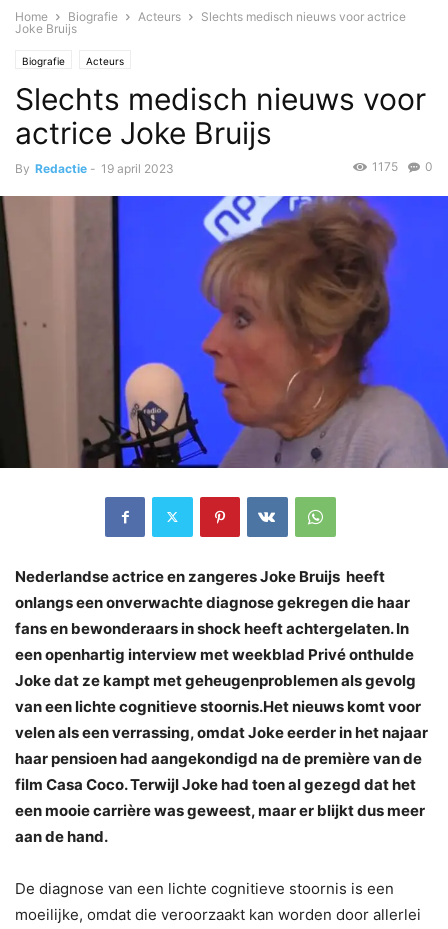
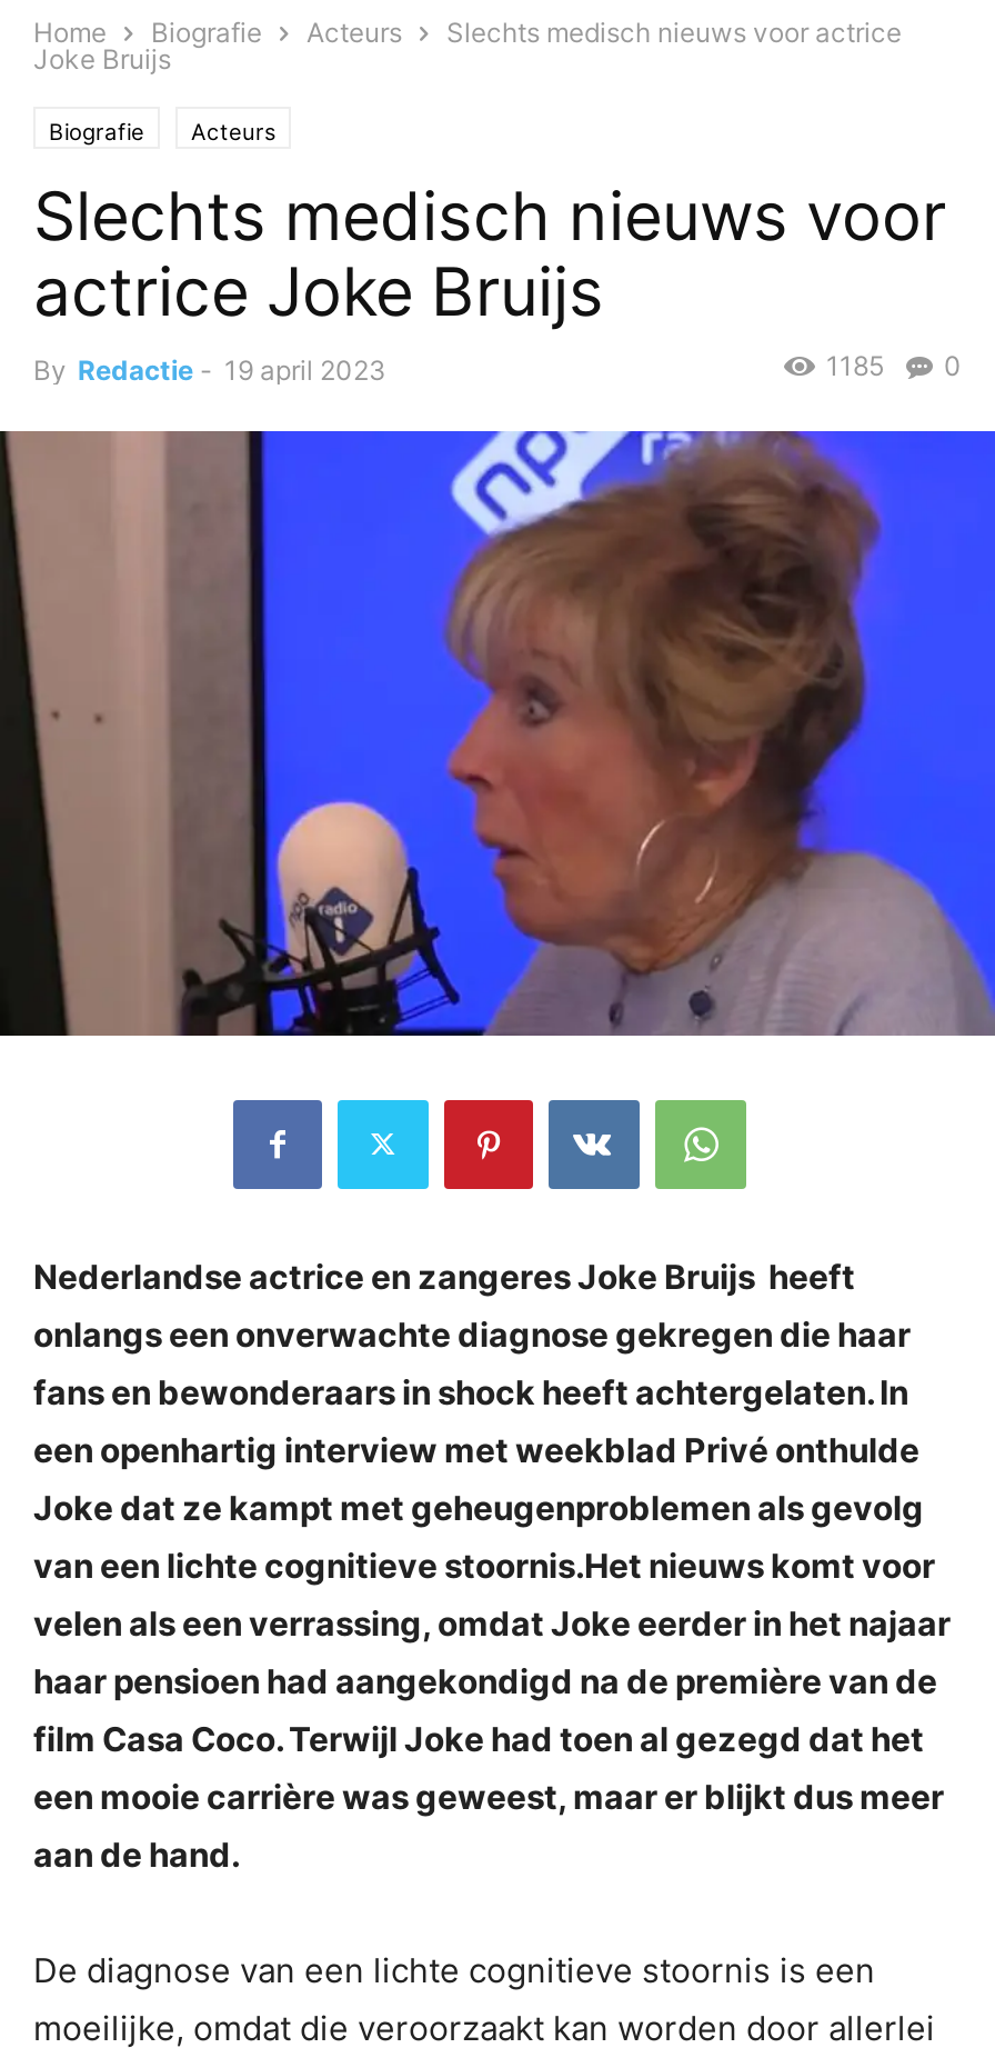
- 1175 0
+ 1185 0
